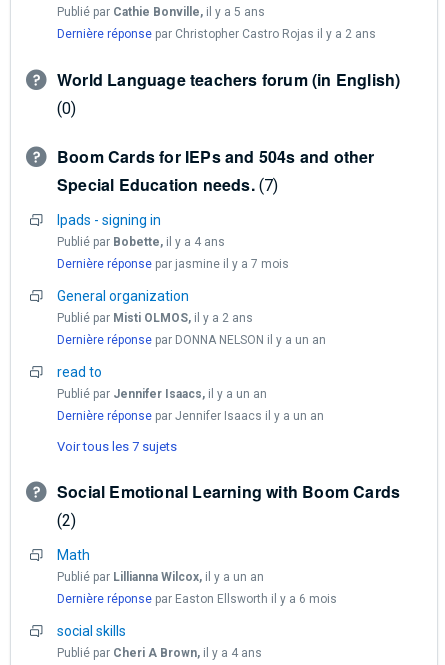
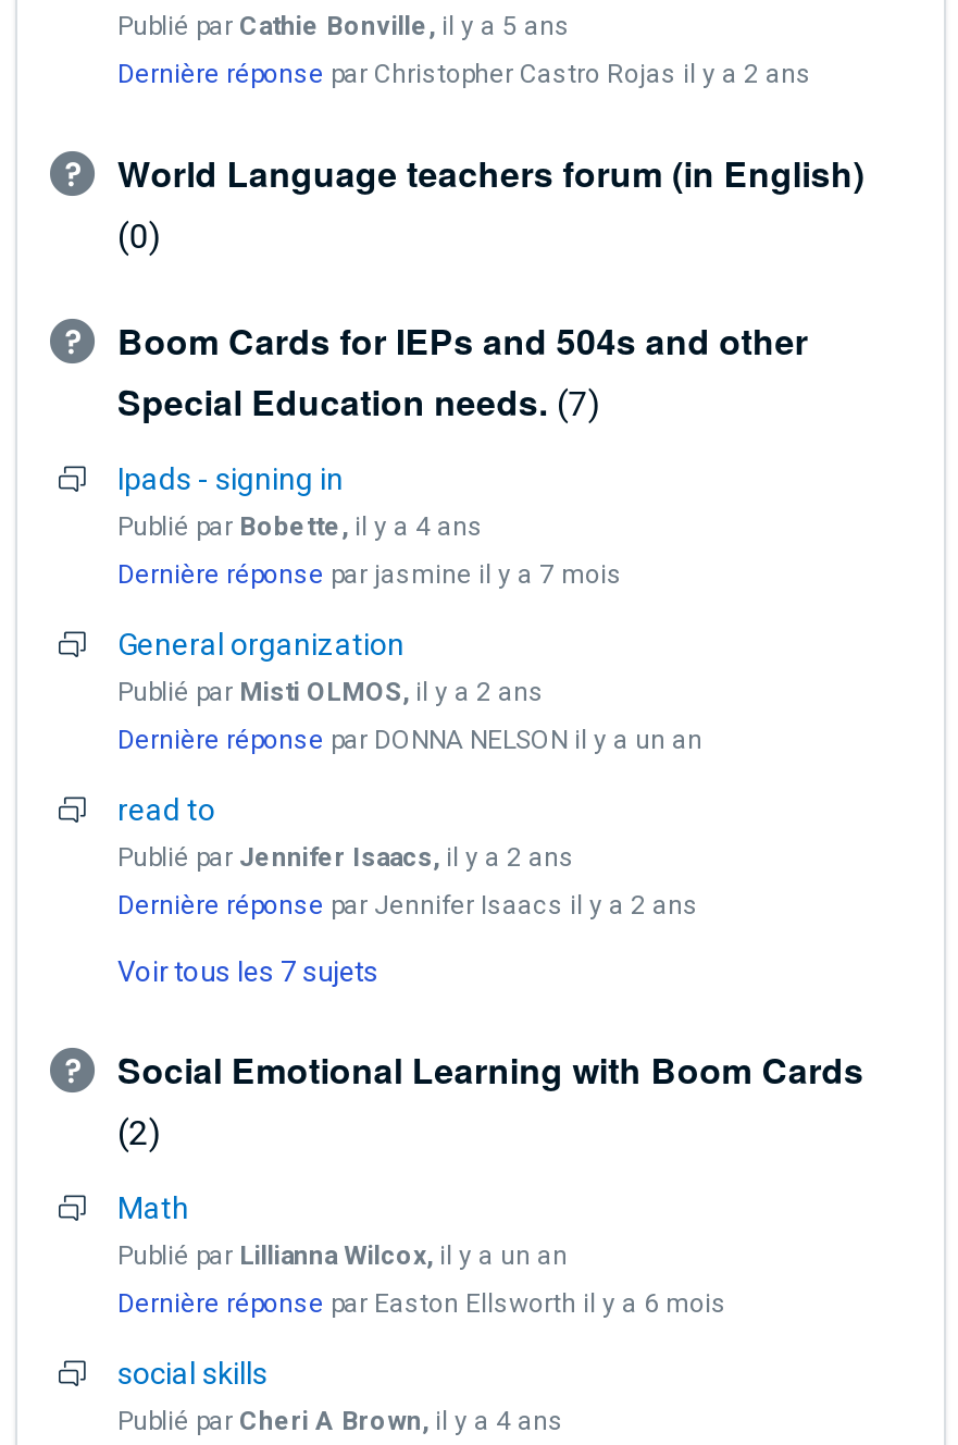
- Publié par Jennifer Isaacs, il y a un an
+ Publié par Jennifer Isaacs, il y a 2 ans

- Dernière réponse par Jennifer Isaacs il y a un an
+ Dernière réponse par Jennifer Isaacs il y a 2 ans
